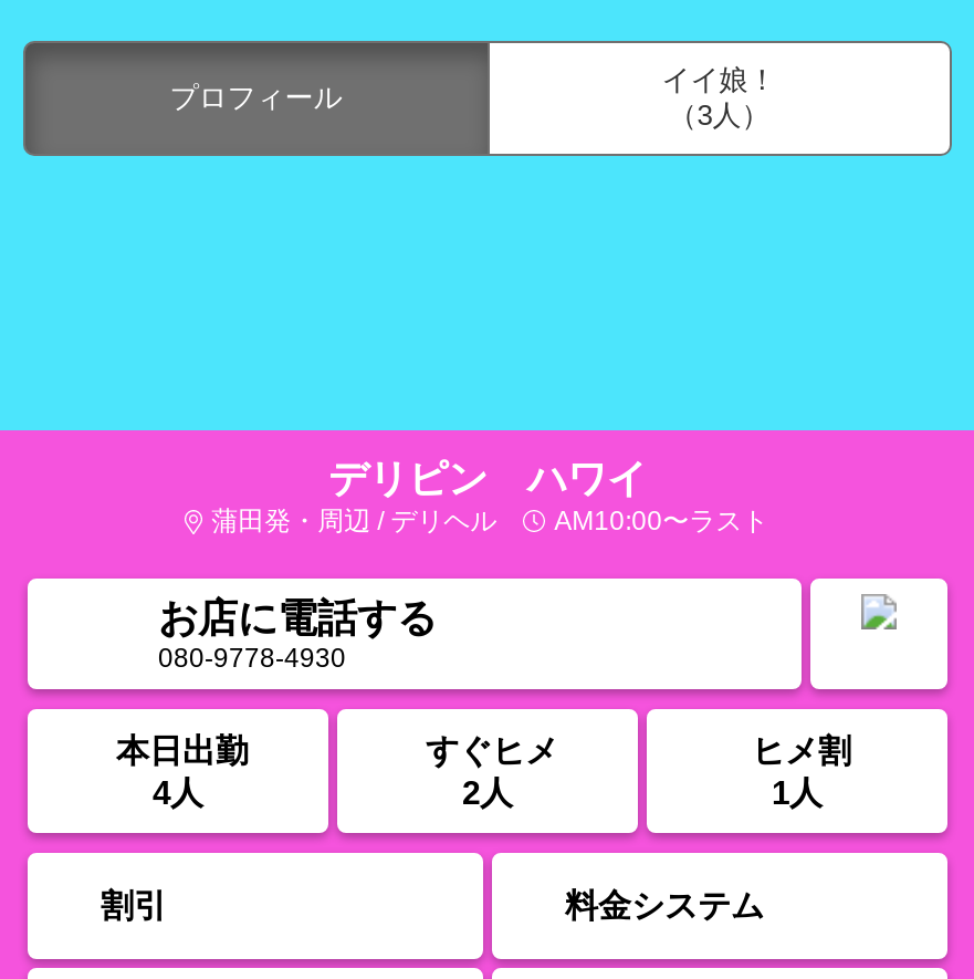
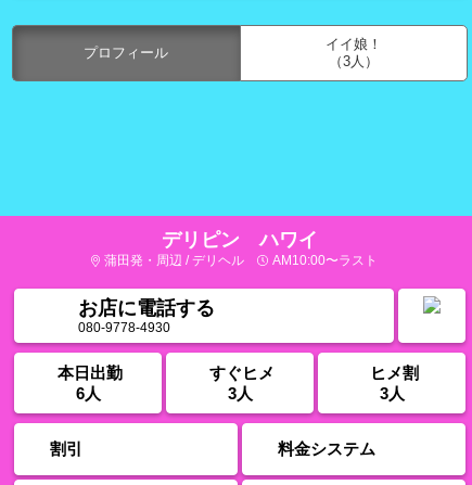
- 4人
+ 6人

- 2人
+ 3人

- 1人
+ 3人
